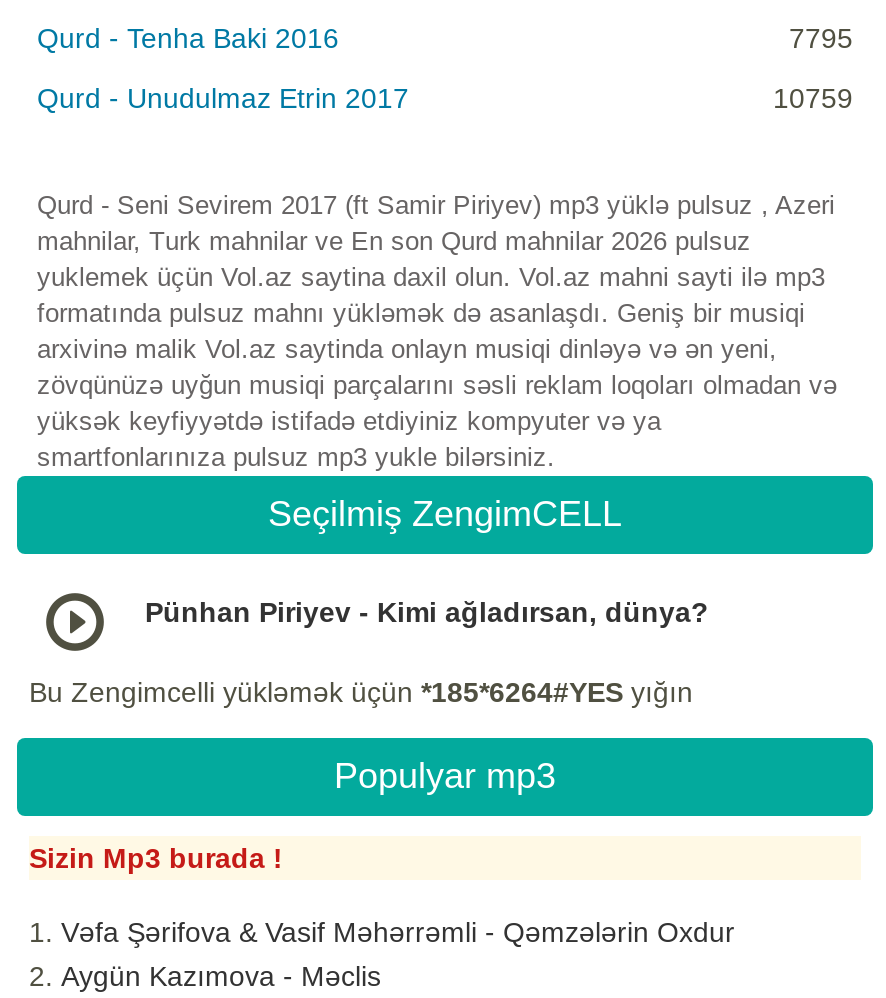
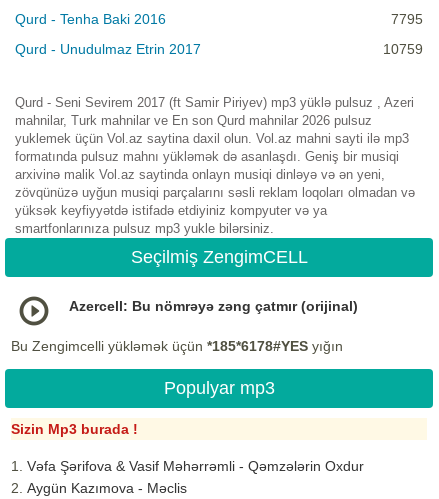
- Pünhan Piriyev - Kimi ağladırsan, dünya?
+ Azercell: Bu nömrəyə zəng çatmır (orijinal)

- Bu Zengimcelli yükləmək üçün *185*6264#YES yığın
+ Bu Zengimcelli yükləmək üçün *185*6178#YES yığın
